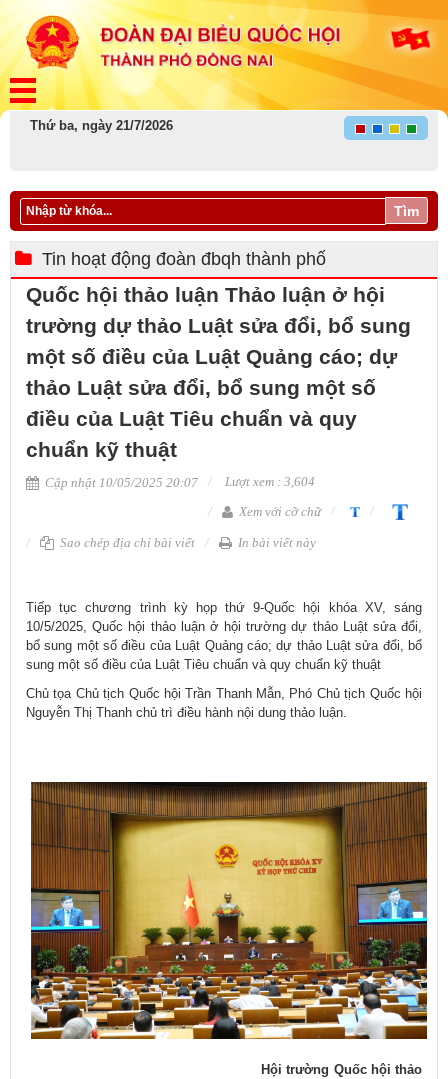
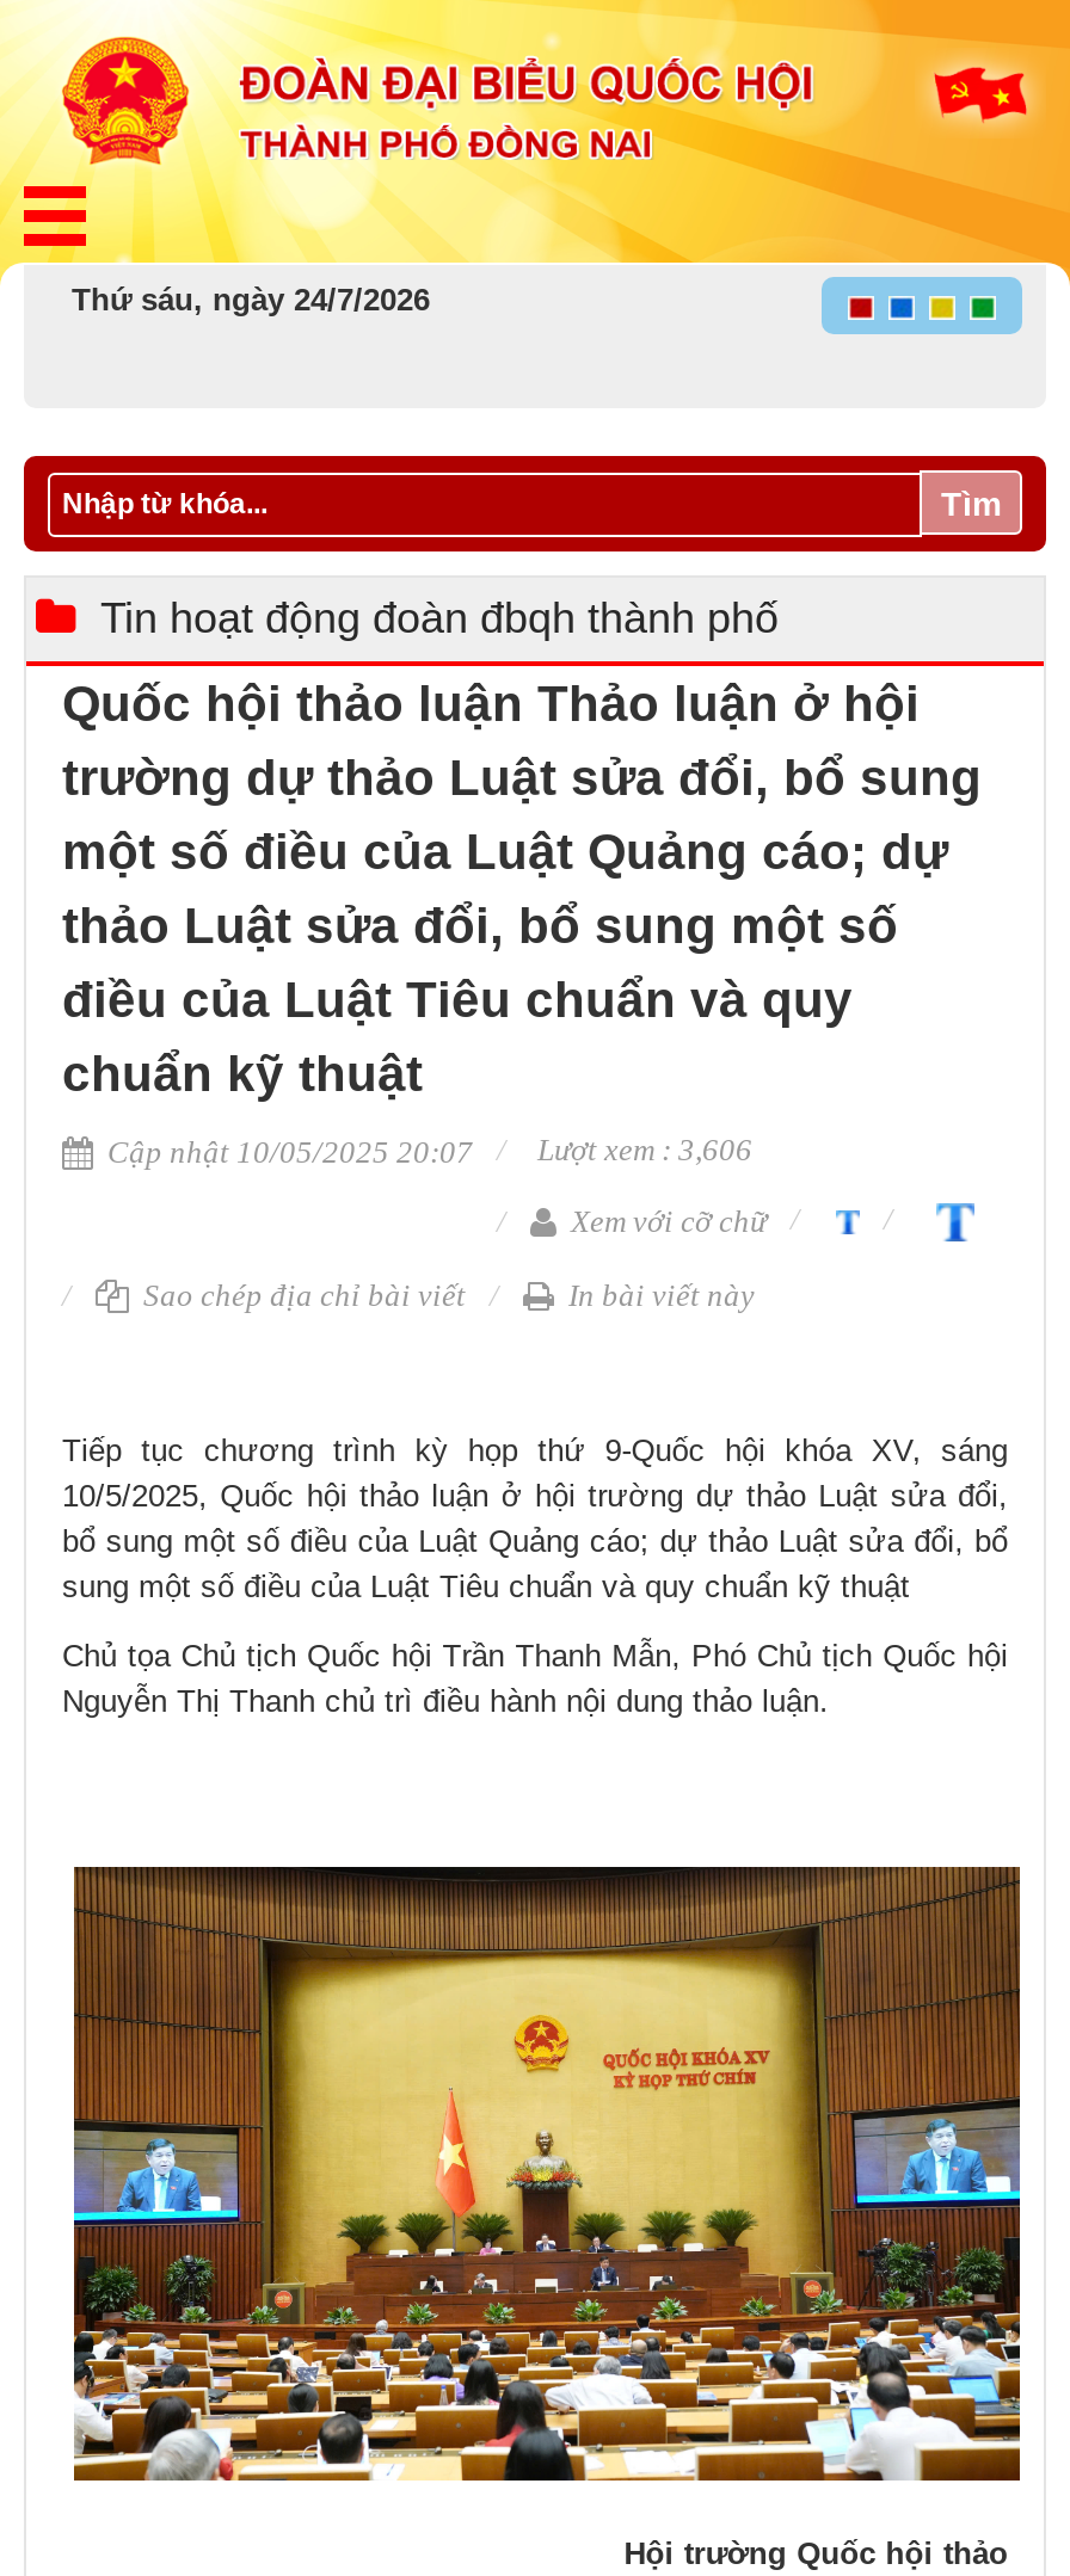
- Thứ ba, ngày 21/7/2026
+ Thứ sáu, ngày 24/7/2026

- Cập nhật 10/05/2025 20:07 Lượt xem : 3,604
+ Cập nhật 10/05/2025 20:07 Lượt xem : 3,606
